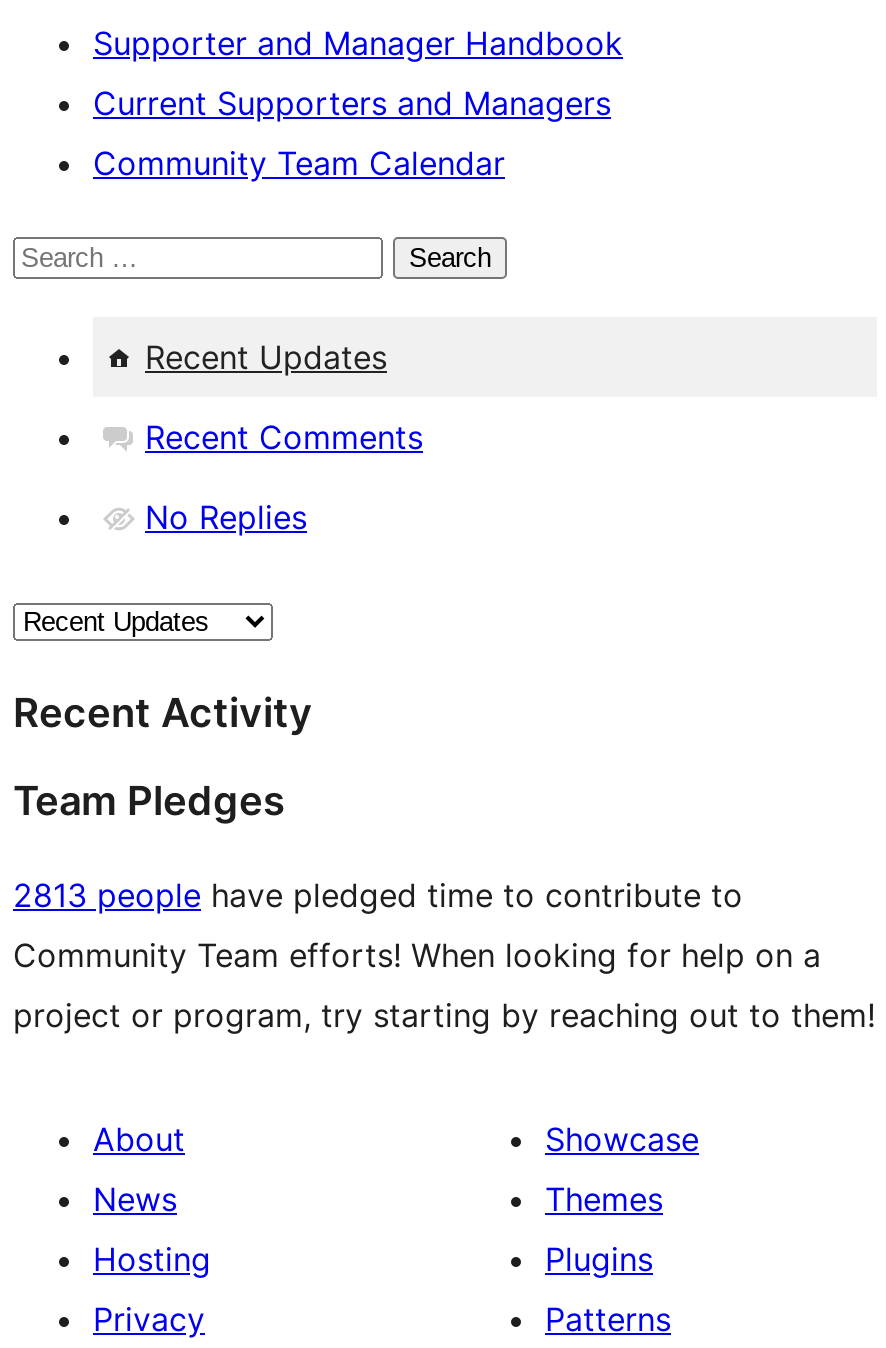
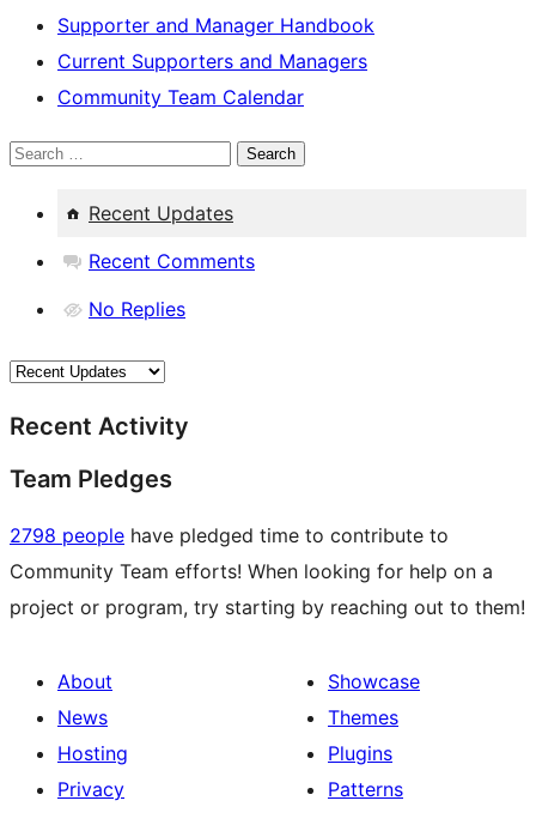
- 2813 people have pledged time to contribute to
+ 2798 people have pledged time to contribute to
